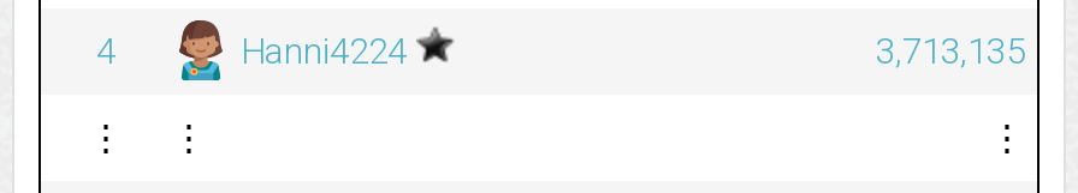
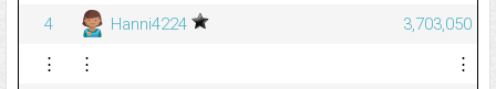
- 3,713,135
+ 3,703,050
